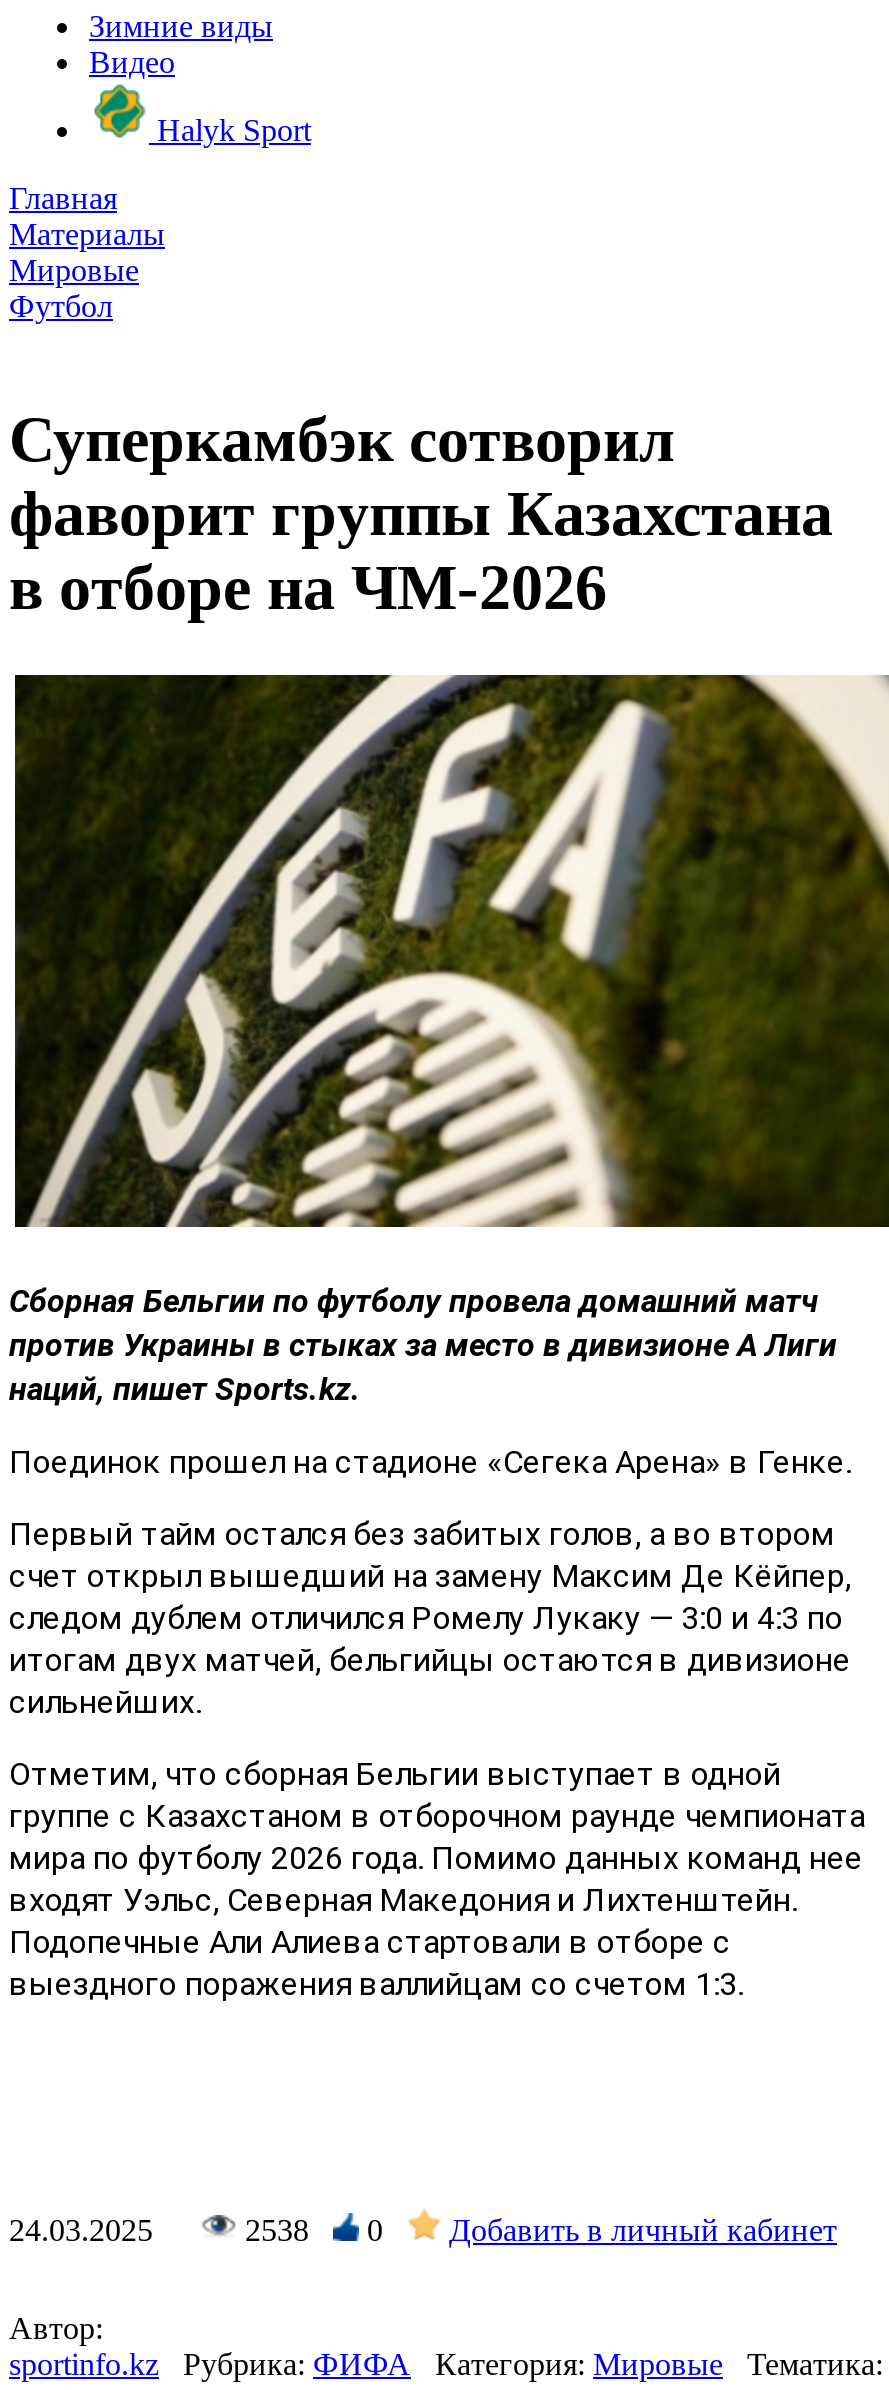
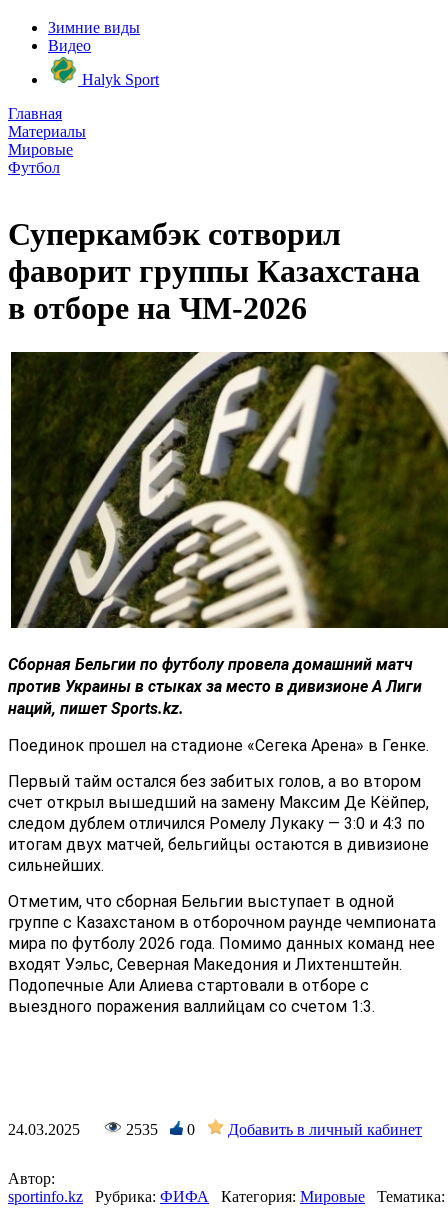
- 2538 0 Добавить в личный кабинет
+ 2535 0 Добавить в личный кабинет
